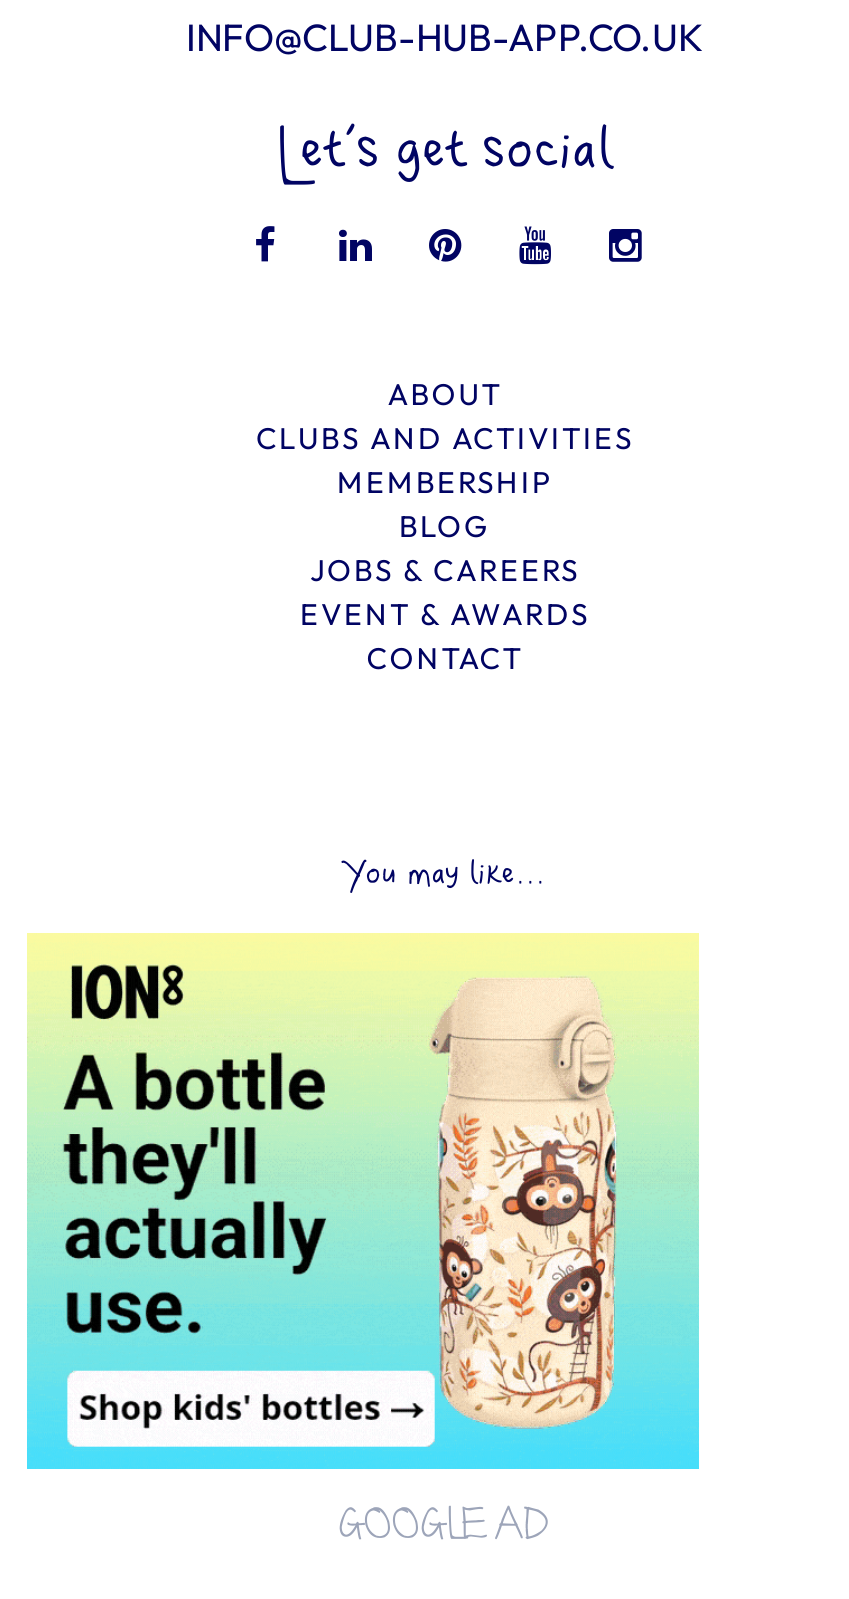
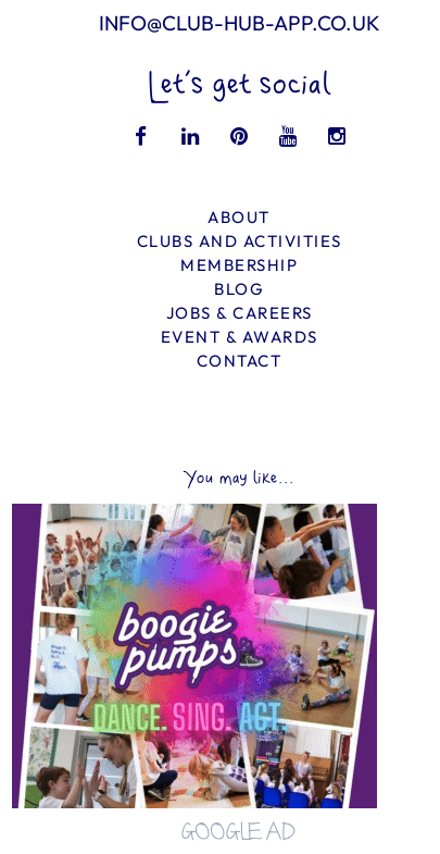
- [image]
+ [image]
